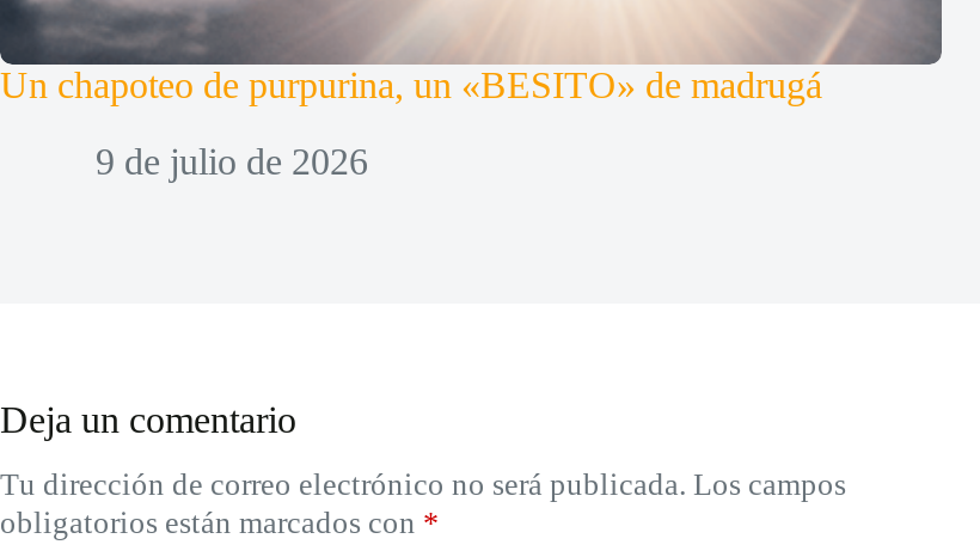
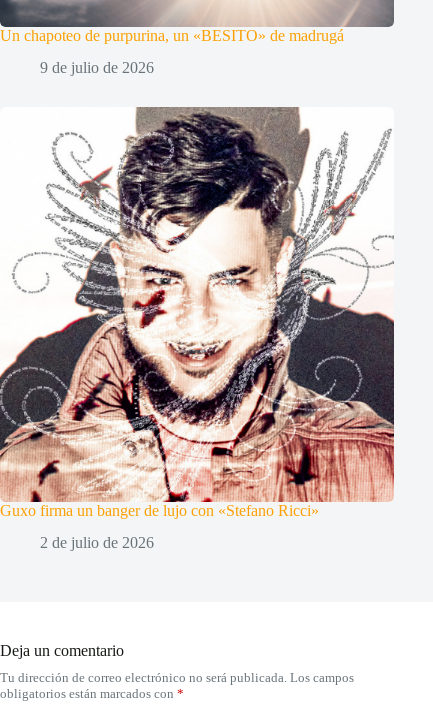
+ [image]
+ Guxo firma un banger de lujo con «Stefano Ricci»
+ 2 de julio de 2026
